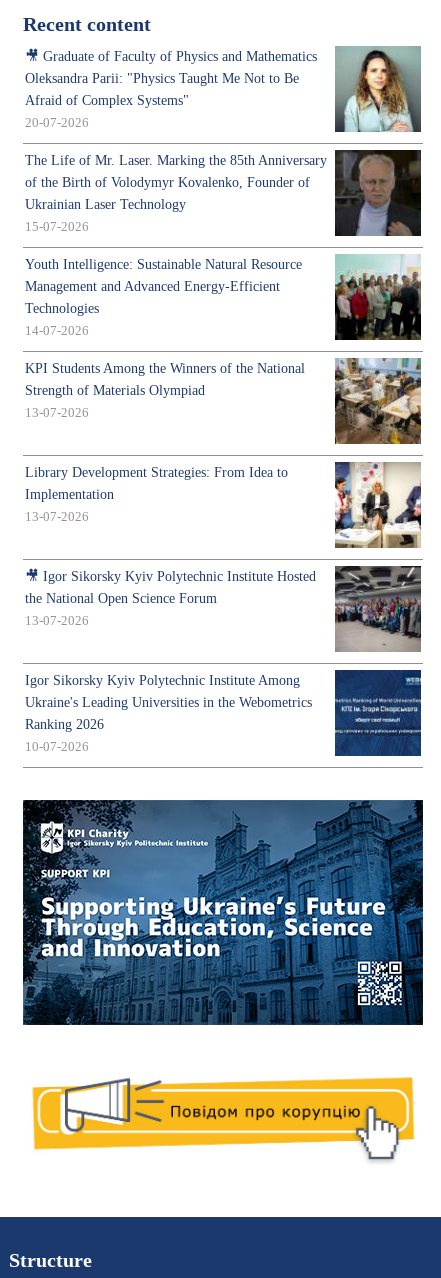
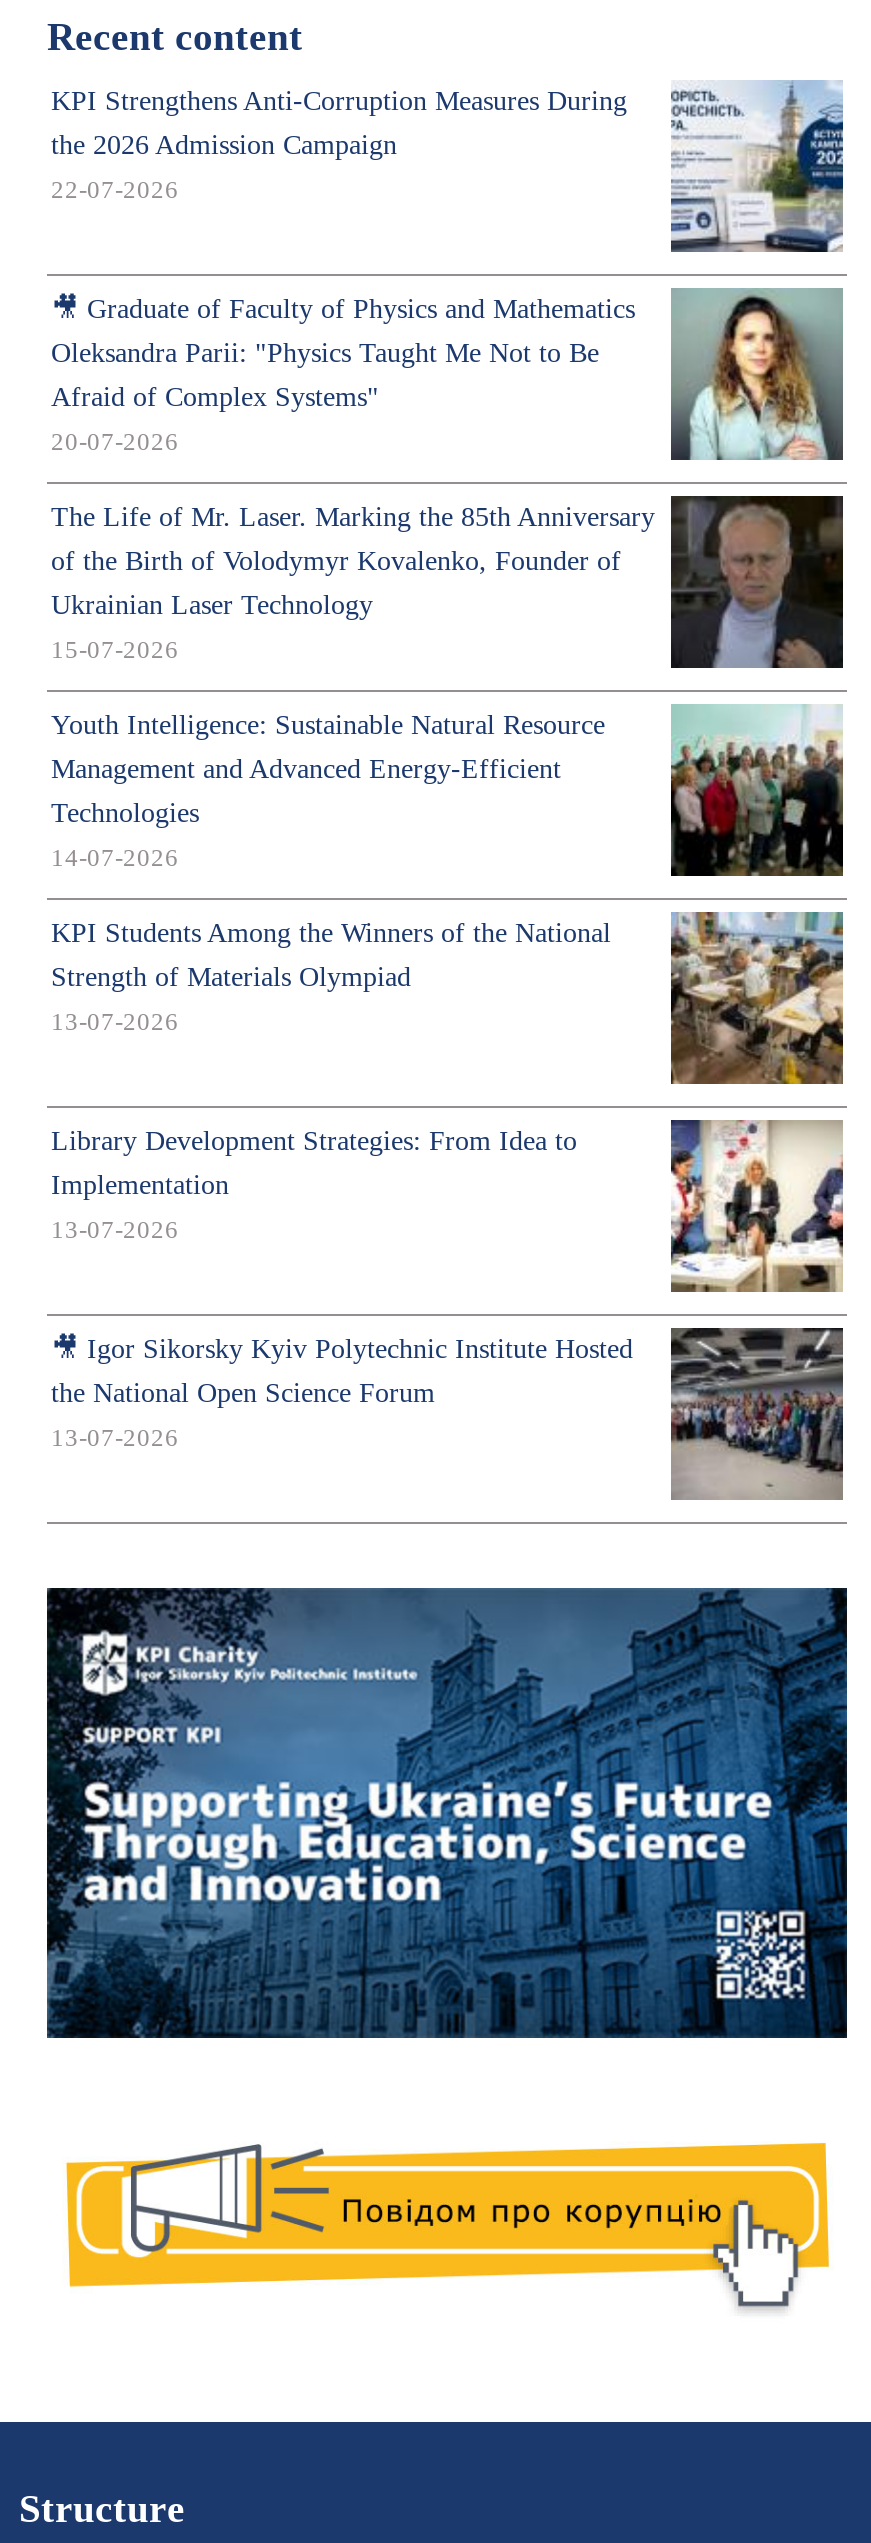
+ [image]
+ KPI Strengthens Anti-Corruption Measures During
+ the 2026 Admission Campaign
+ 22-07-2026

moved down: [image] | Oleksandra Parii: "Physics Taught Me Not to Be | Afraid of Complex Systems" | ... | the National Open Science Forum | 13-07-2026

- [image]
- Igor Sikorsky Kyiv Polytechnic Institute Among
- Ukraine's Leading Universities in the Webometrics
- Ranking 2026
- 10-07-2026
